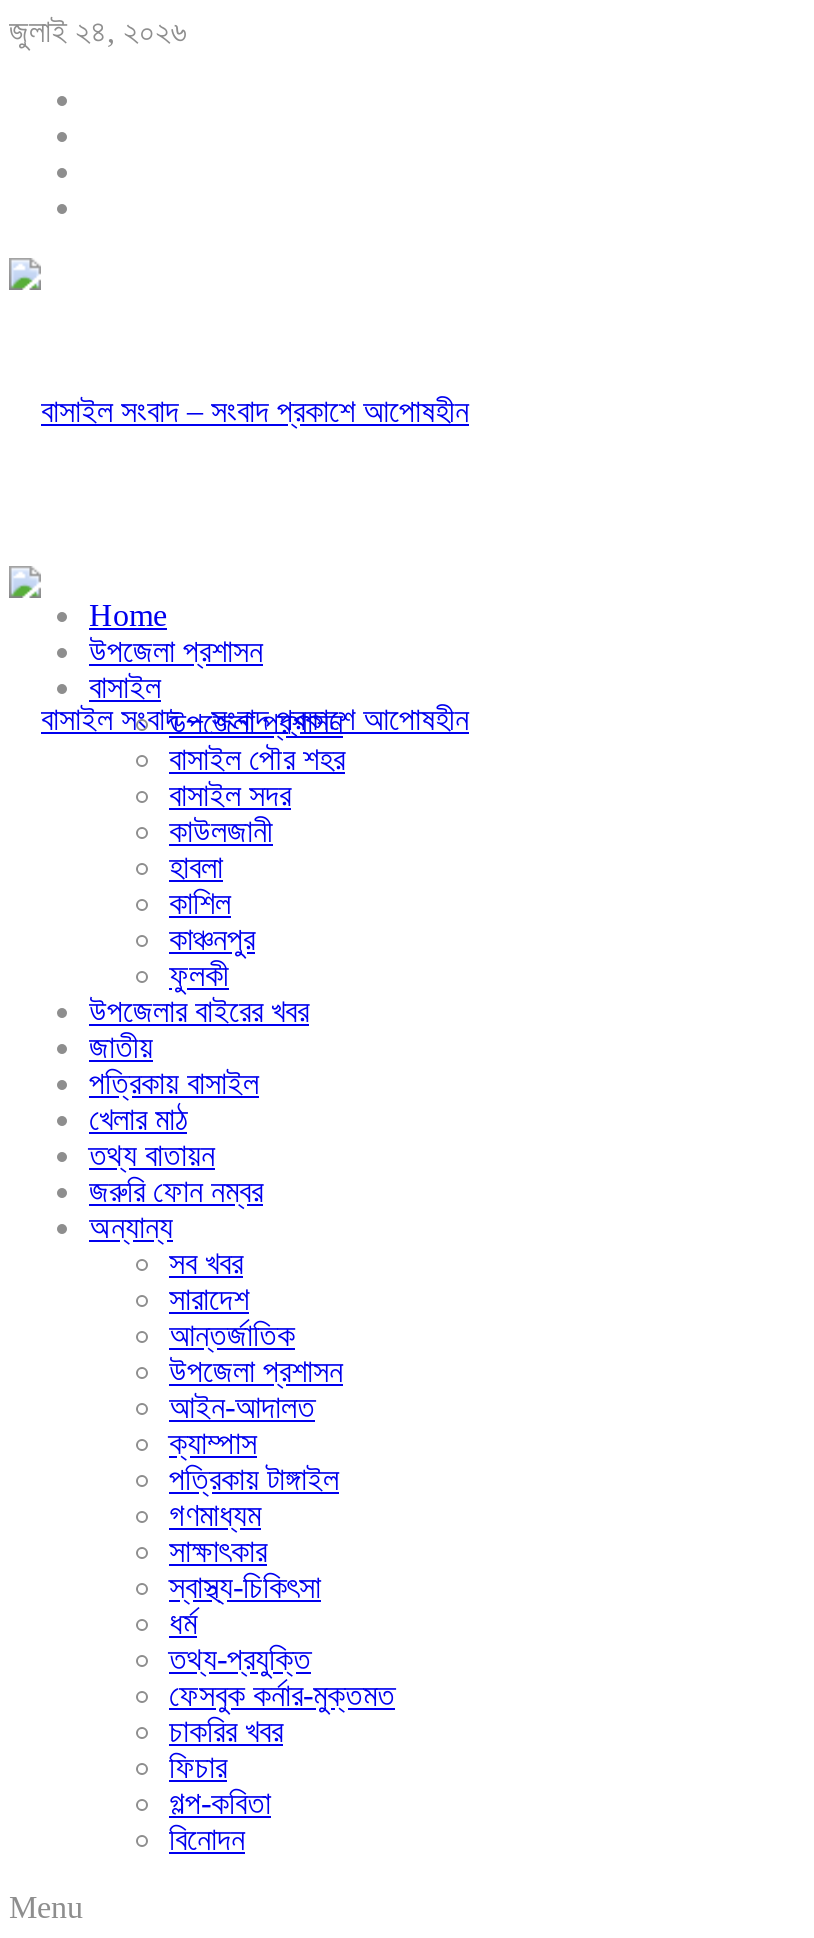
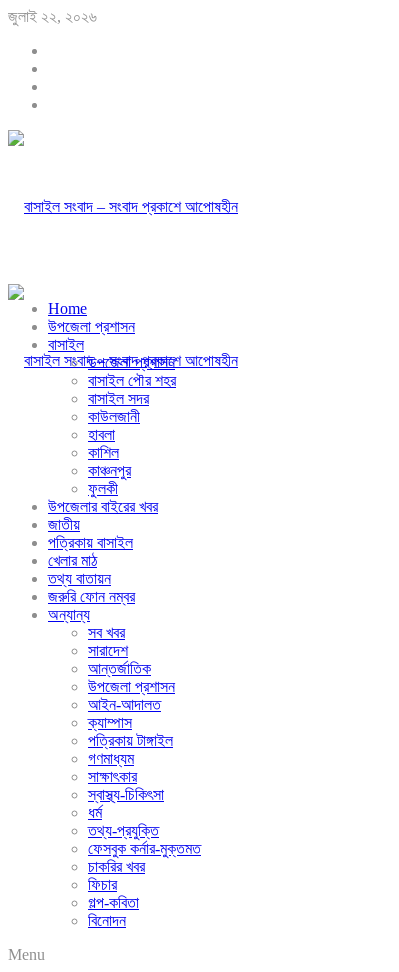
- জুলাই ২৪, ২০২৬
+ জুলাই ২২, ২০২৬
